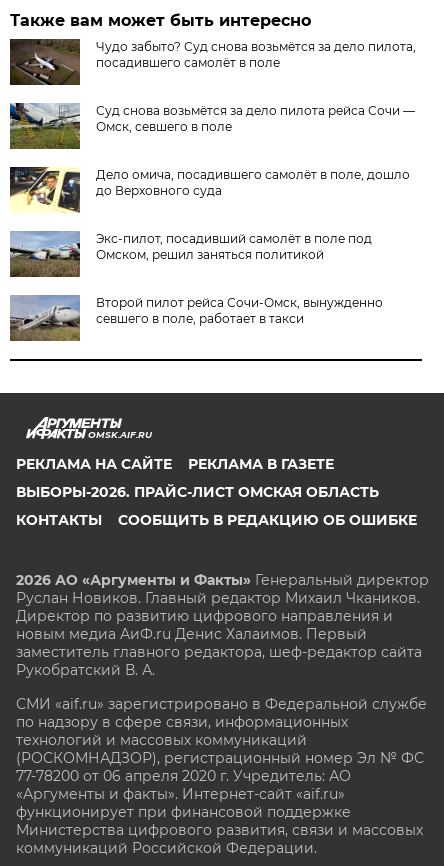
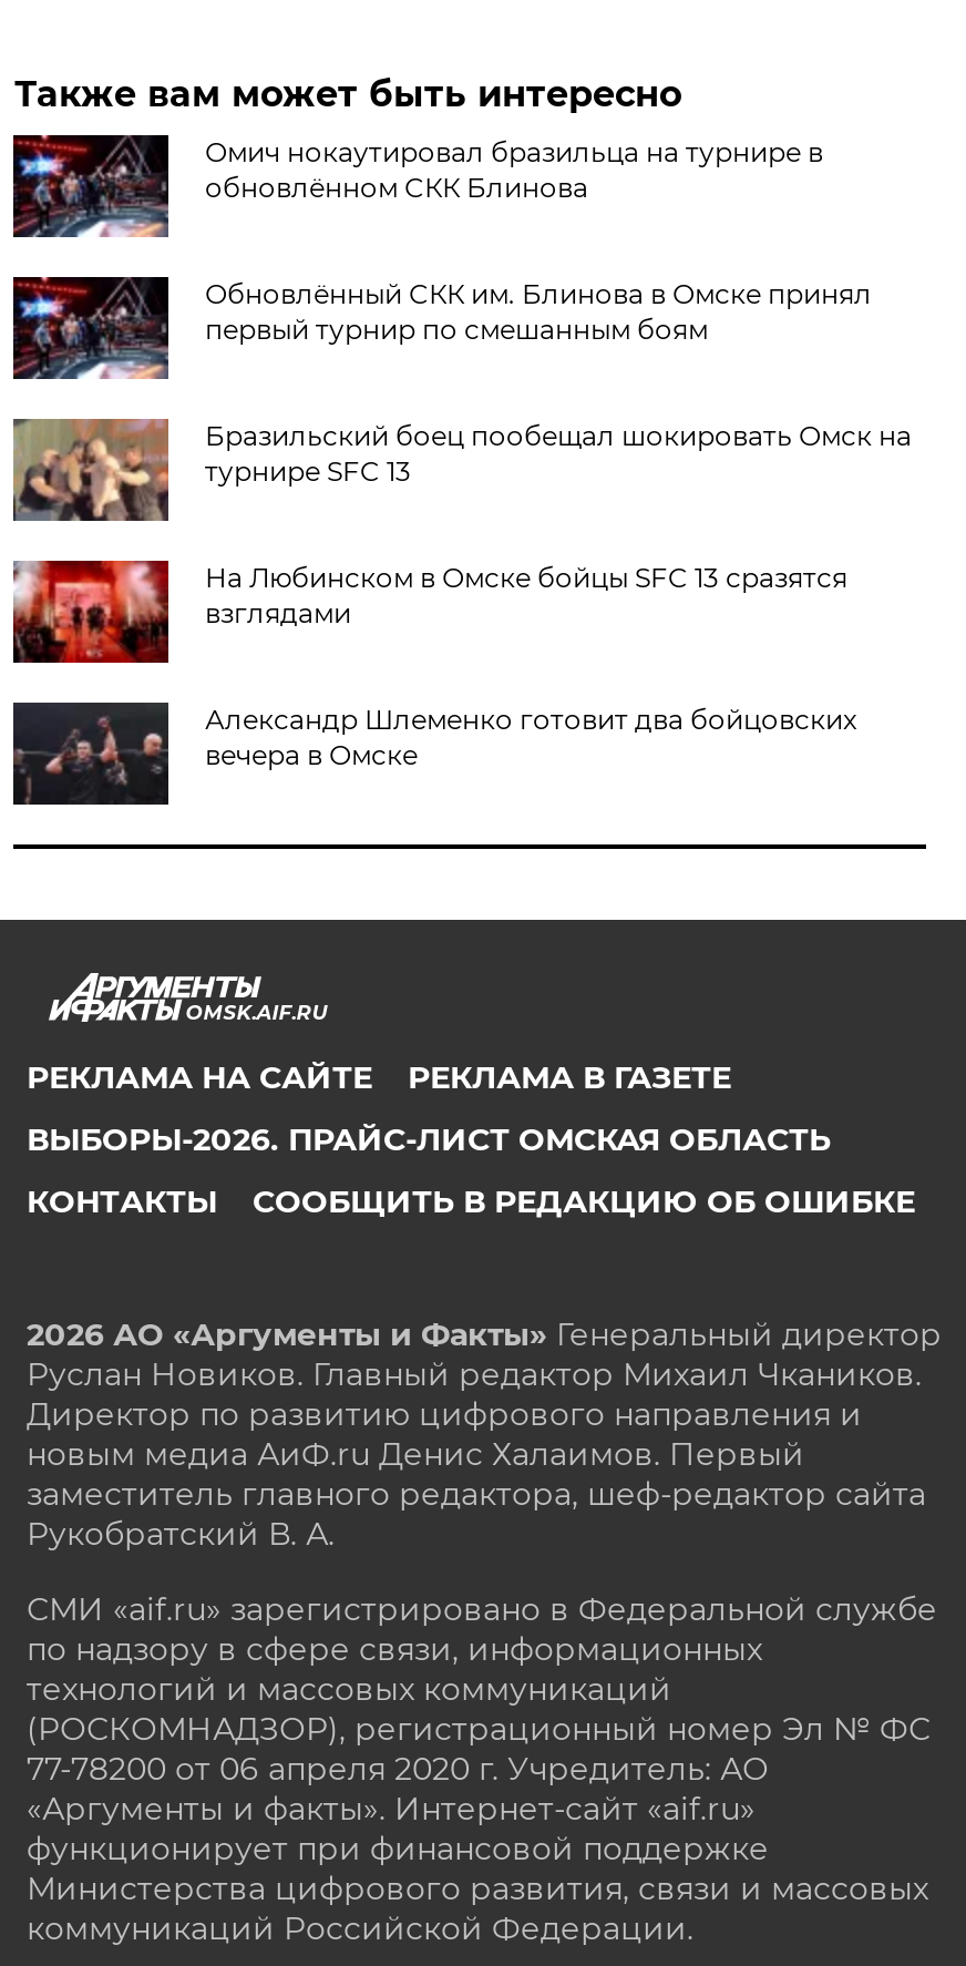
- [image]
- Чудо забыто? Суд снова возьмётся за дело пилота,
- посадившего самолёт в поле
+ [image]
+ Омич нокаутировал бразильца на турнире в
+ обновлённом СКК Блинова

- [image]
- Суд снова возьмётся за дело пилота рейса Сочи —
- Омск, севшего в поле
+ [image]
+ Обновлённый СКК им. Блинова в Омске принял
+ первый турнир по смешанным боям

- [image]
- Дело омича, посадившего самолёт в поле, дошло
- до Верховного суда
+ [image]
+ Бразильский боец пообещал шокировать Омск на
+ турнире SFC 13

- [image]
- Экс-пилот, посадивший самолёт в поле под
- Омском, решил заняться политикой
+ [image]
+ На Любинском в Омске бойцы SFC 13 сразятся
+ взглядами

- [image]
- Второй пилот рейса Сочи-Омск, вынужденно
- севшего в поле, работает в такси
+ [image]
+ Александр Шлеменко готовит два бойцовских
+ вечера в Омске
